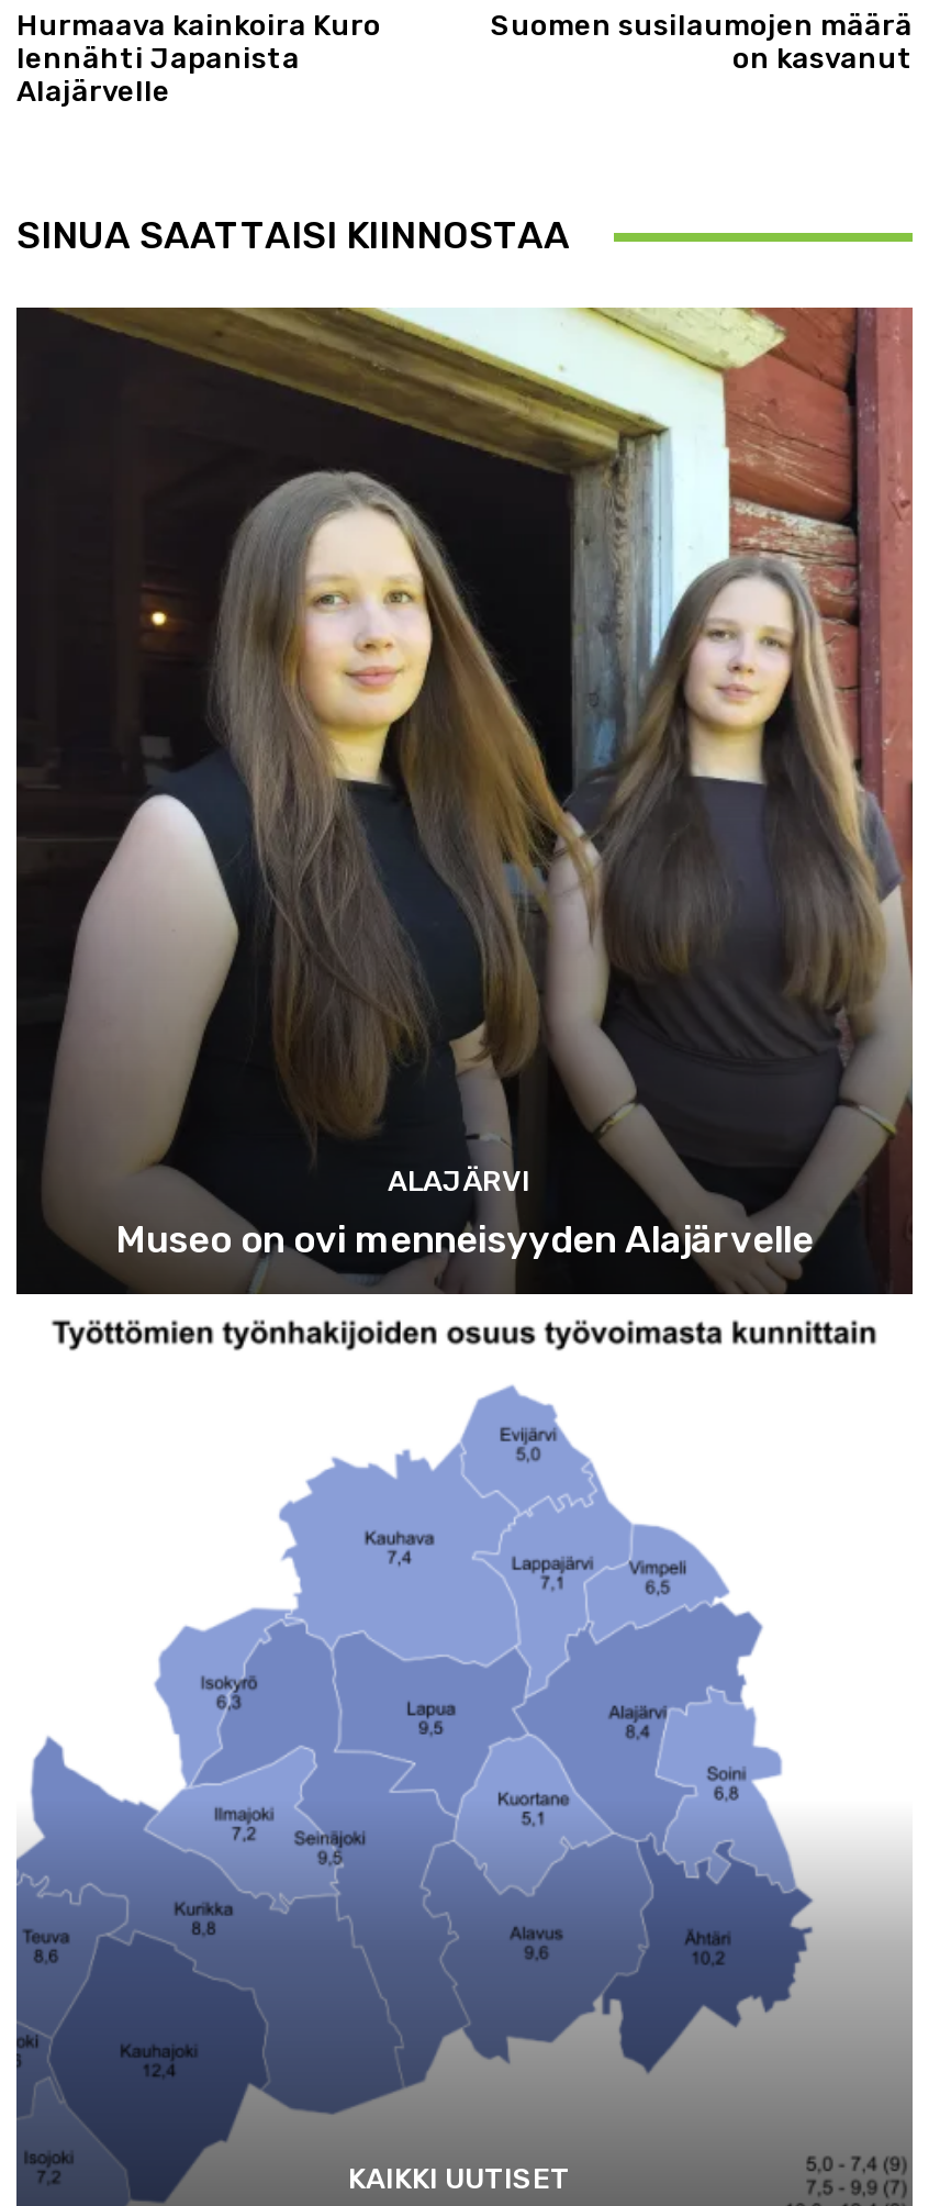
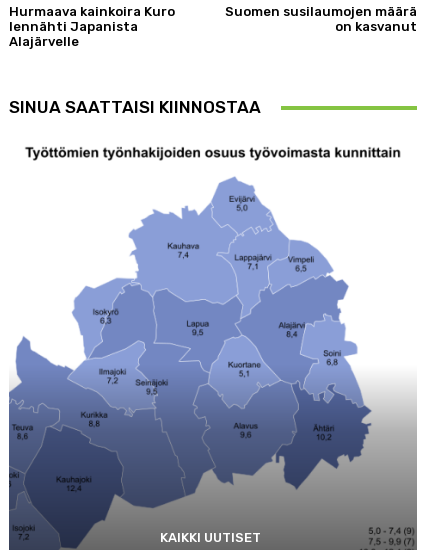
- [image]
- ALAJÄRVI
- Museo on ovi menneisyyden Alajärvelle
